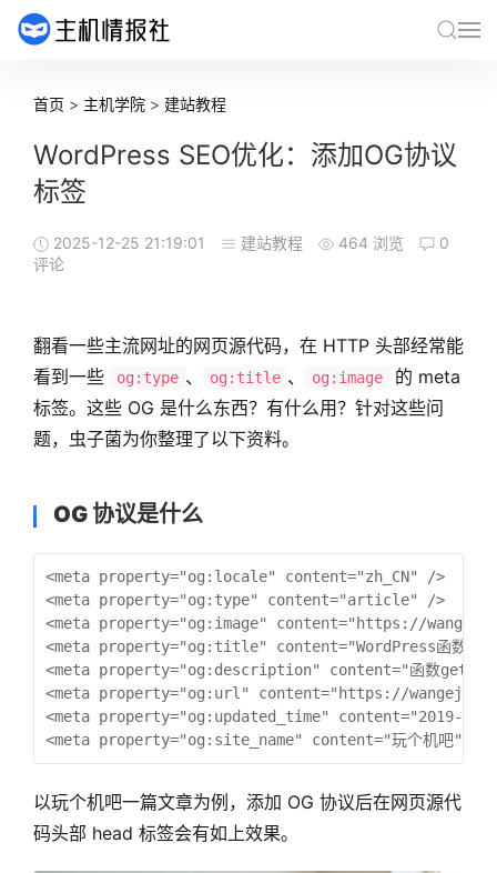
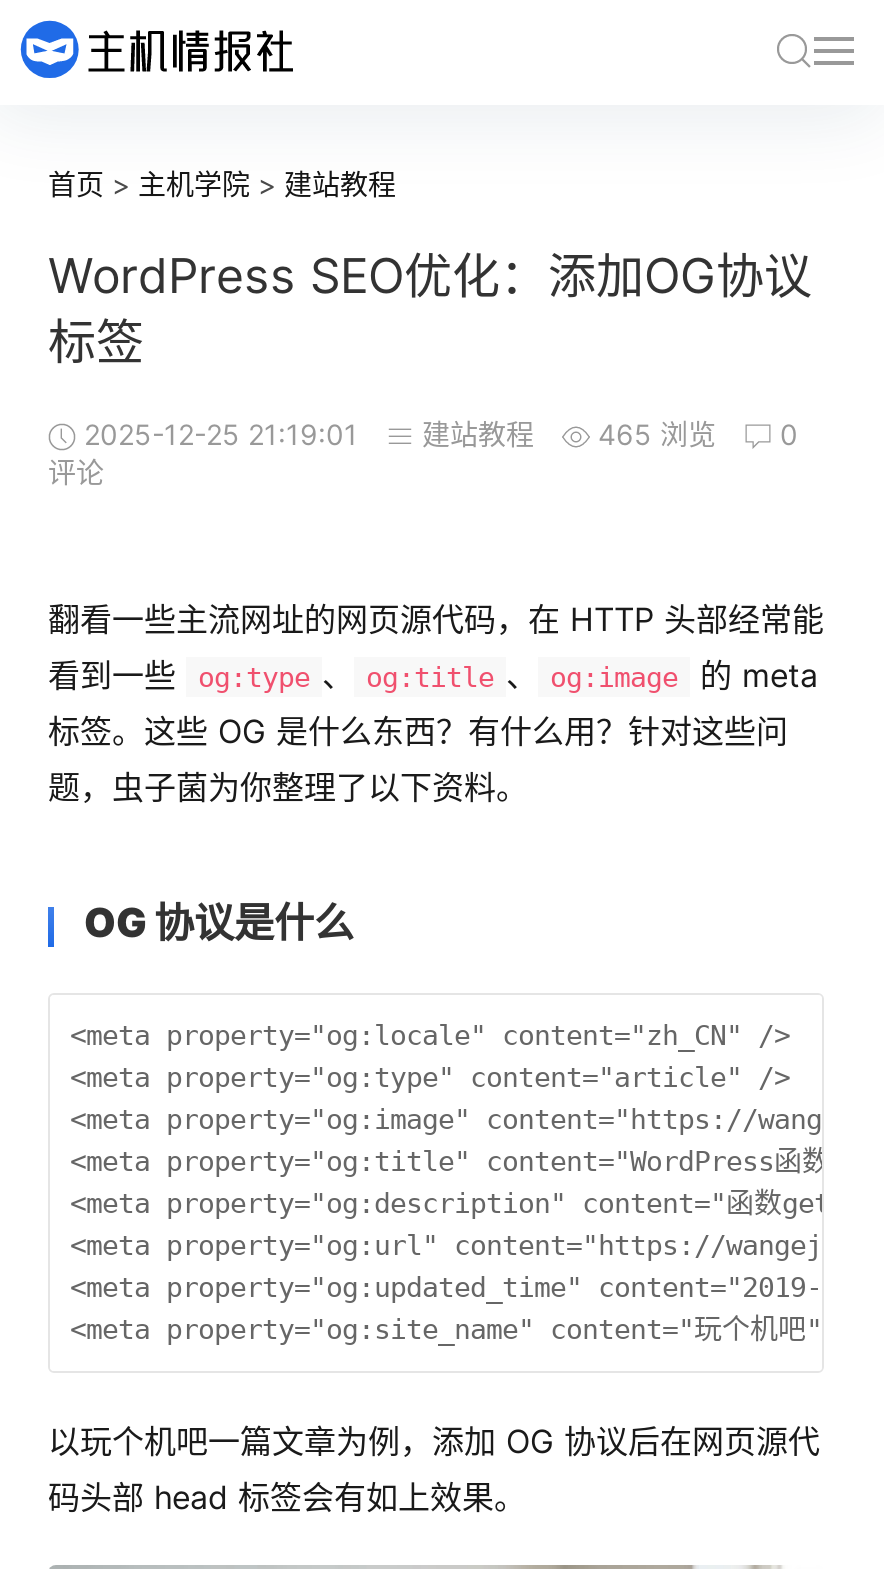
- 464 浏览
+ 465 浏览
